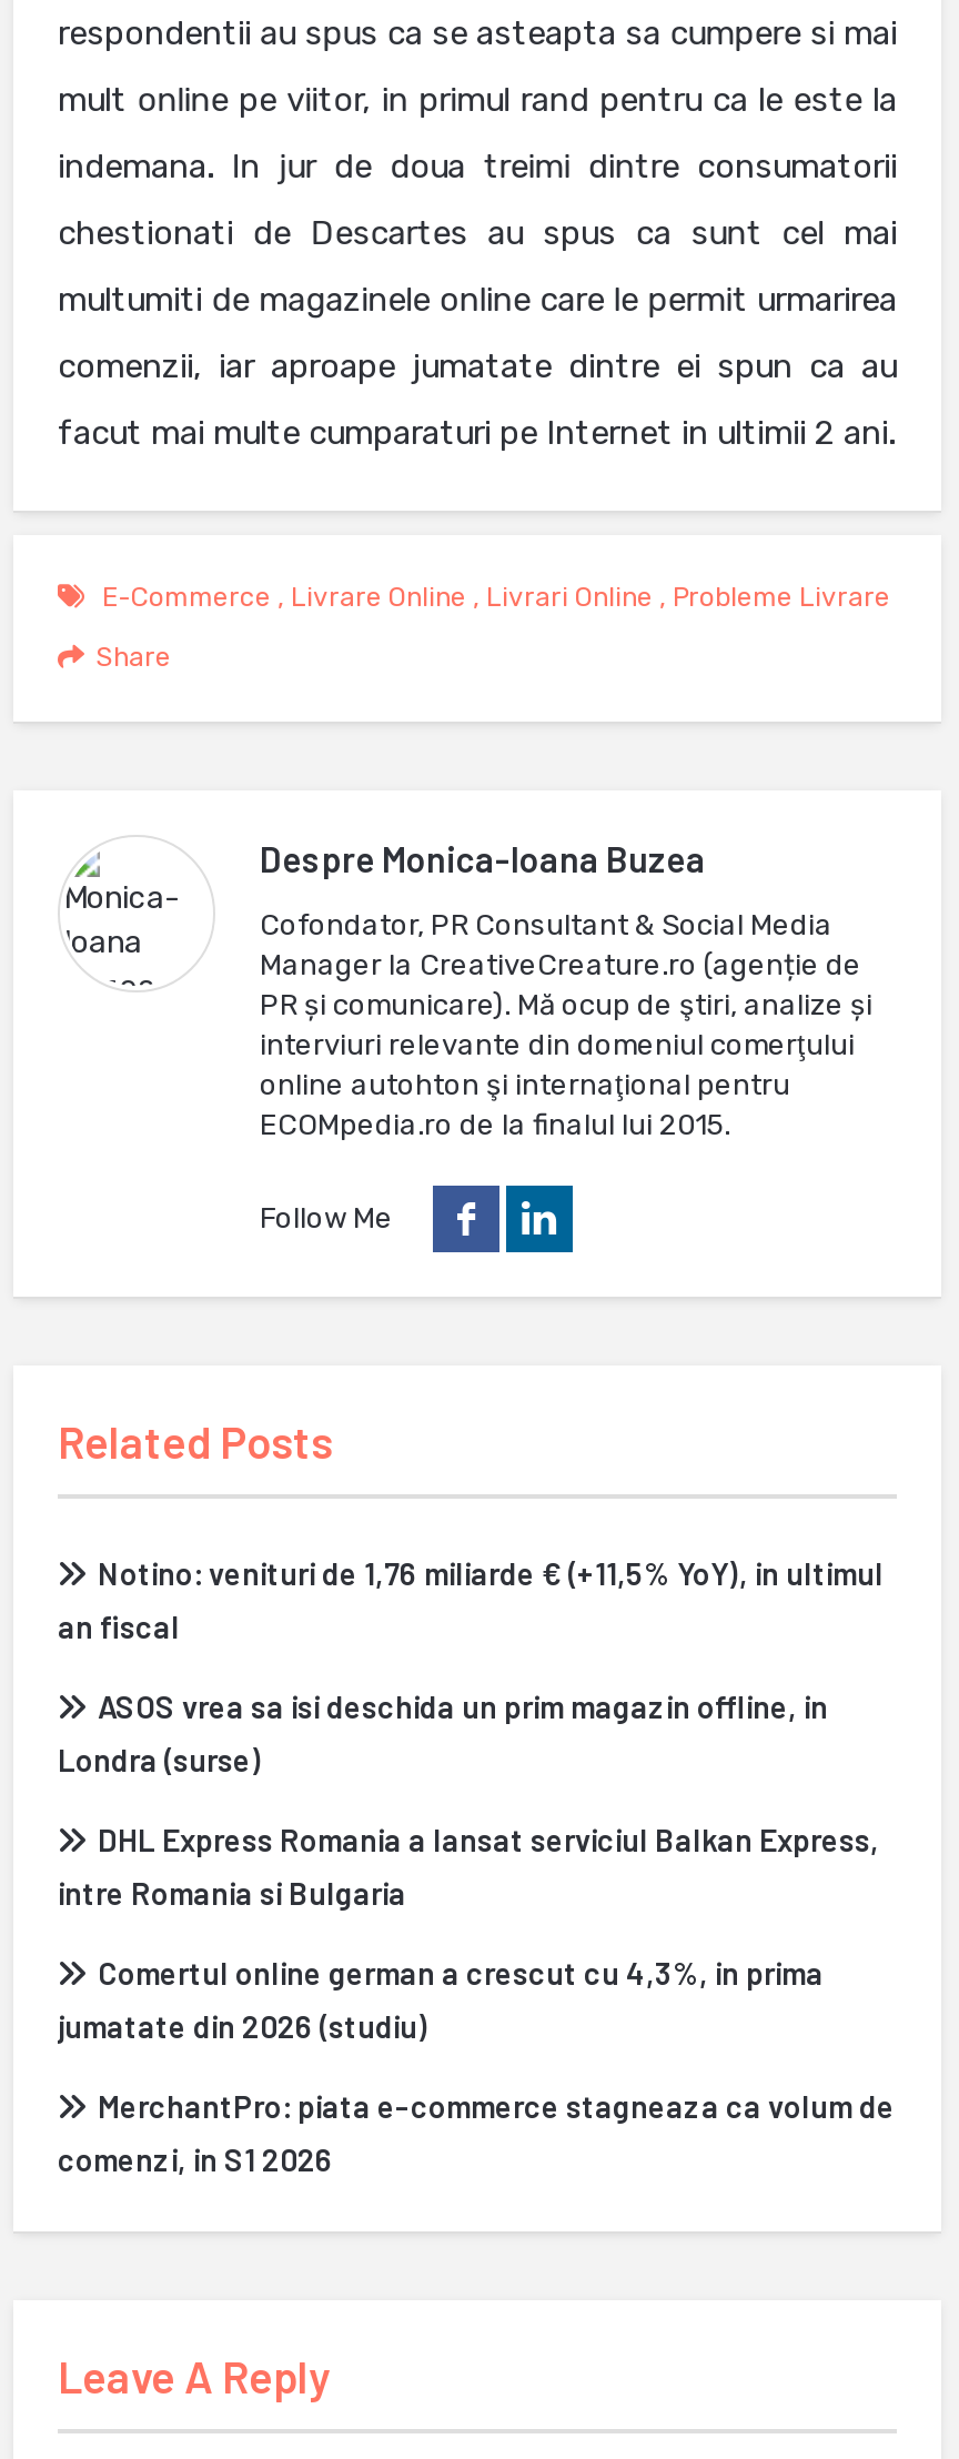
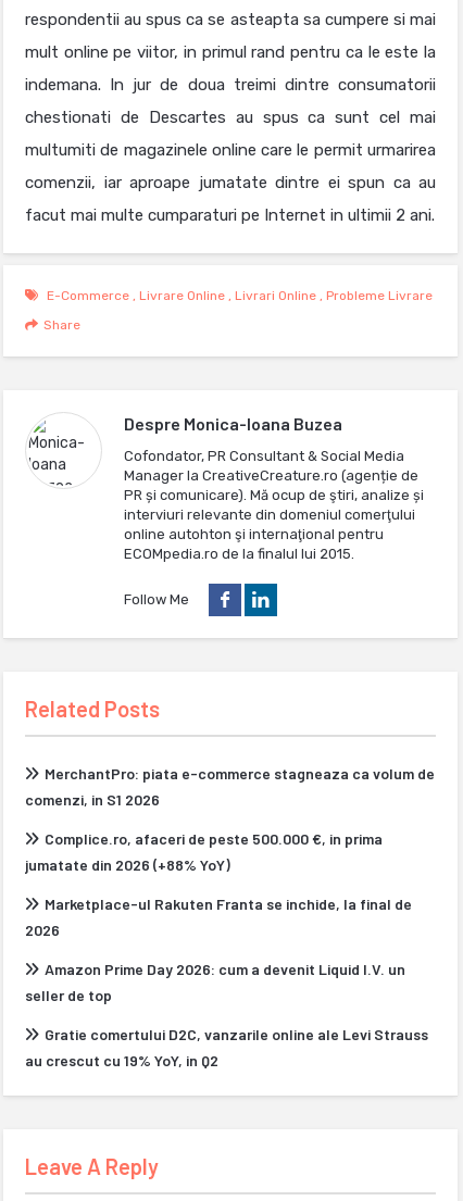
- Notino: venituri de 1,76 miliarde € (+11,5% YoY), in ultimul
- an fiscal
- ASOS vrea sa isi deschida un prim magazin offline, in
- Londra (surse)
- DHL Express Romania a lansat serviciul Balkan Express,
- intre Romania si Bulgaria
- Comertul online german a crescut cu 4,3%, in prima
- jumatate din 2026 (studiu)

moved up: MerchantPro: piata e-commerce stagneaza ca volum de | comenzi, in S1 2026

+ Complice.ro, afaceri de peste 500.000 €, in prima
+ jumatate din 2026 (+88% YoY)
+ Marketplace-ul Rakuten Franta se inchide, la final de
+ 2026
+ Amazon Prime Day 2026: cum a devenit Liquid I.V. un
+ seller de top
+ Gratie comertului D2C, vanzarile online ale Levi Strauss
+ au crescut cu 19% YoY, in Q2
